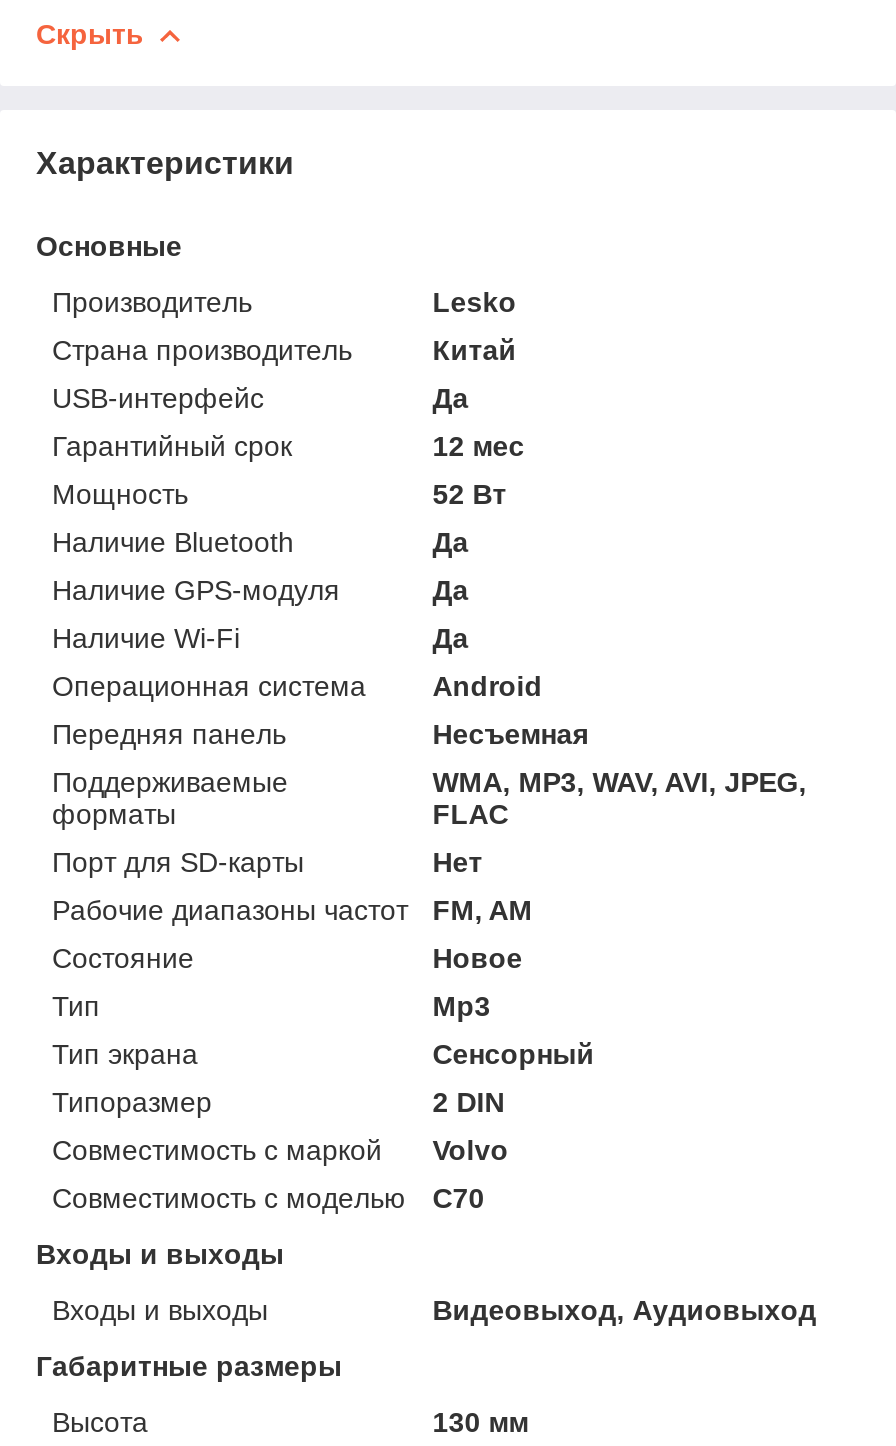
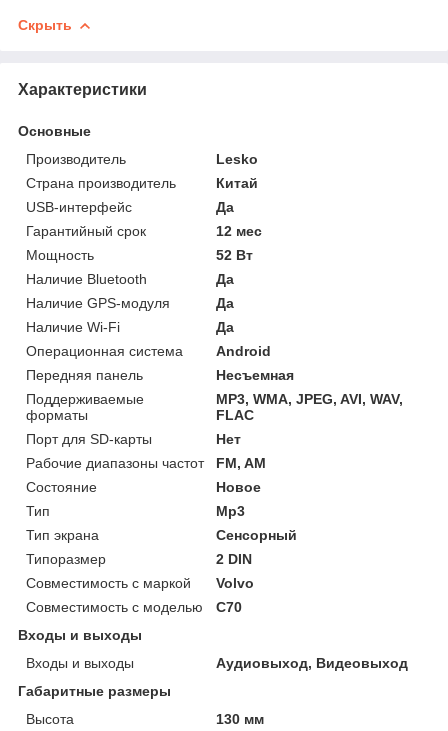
- WMA, MP3, WAV, AVI, JPEG,
+ MP3, WMA, JPEG, AVI, WAV,

- Видеовыход, Аудиовыход
+ Аудиовыход, Видеовыход
